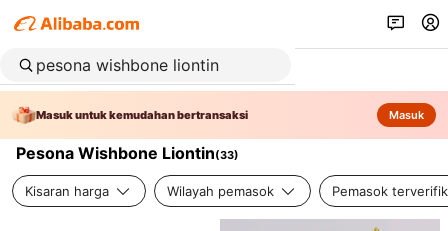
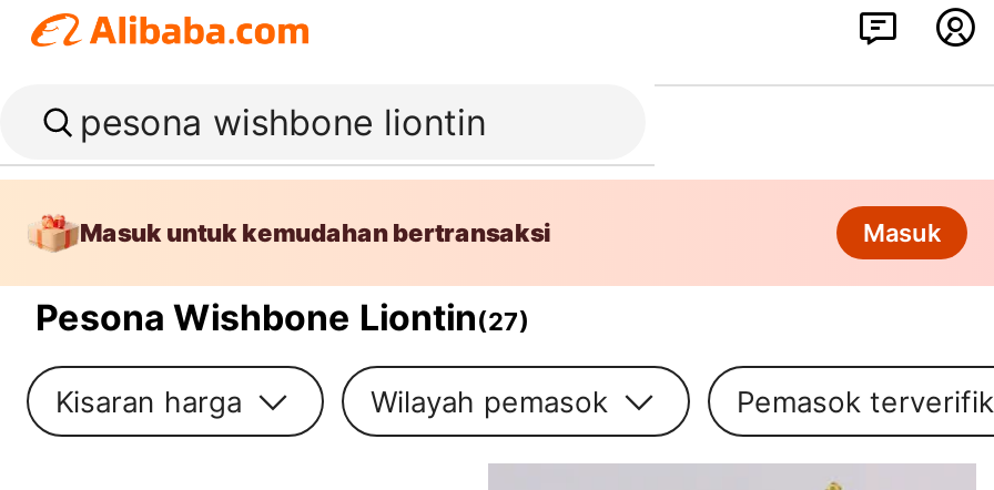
- Pesona Wishbone Liontin(33)
+ Pesona Wishbone Liontin(27)
